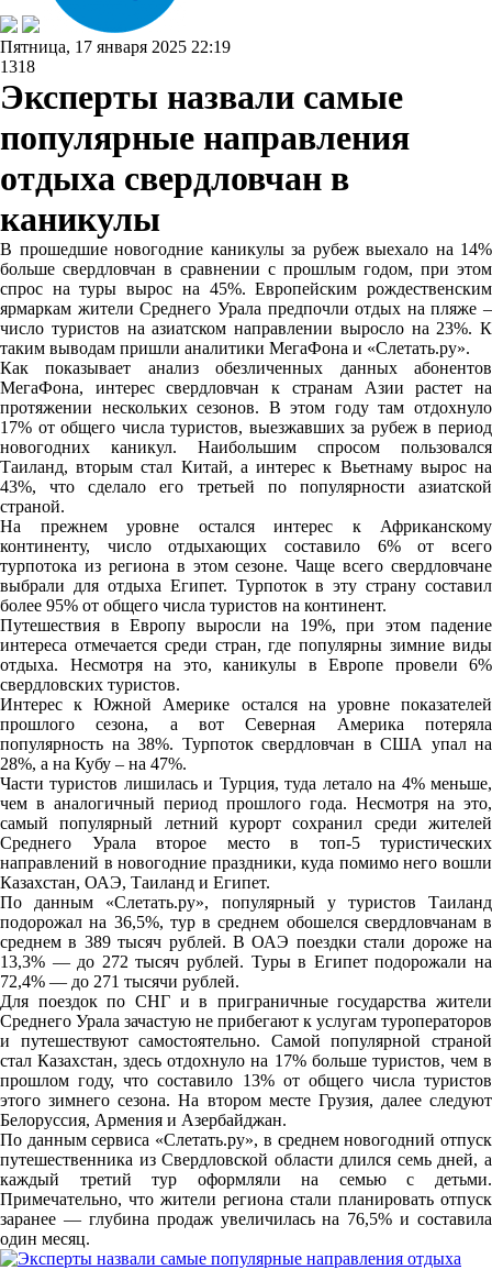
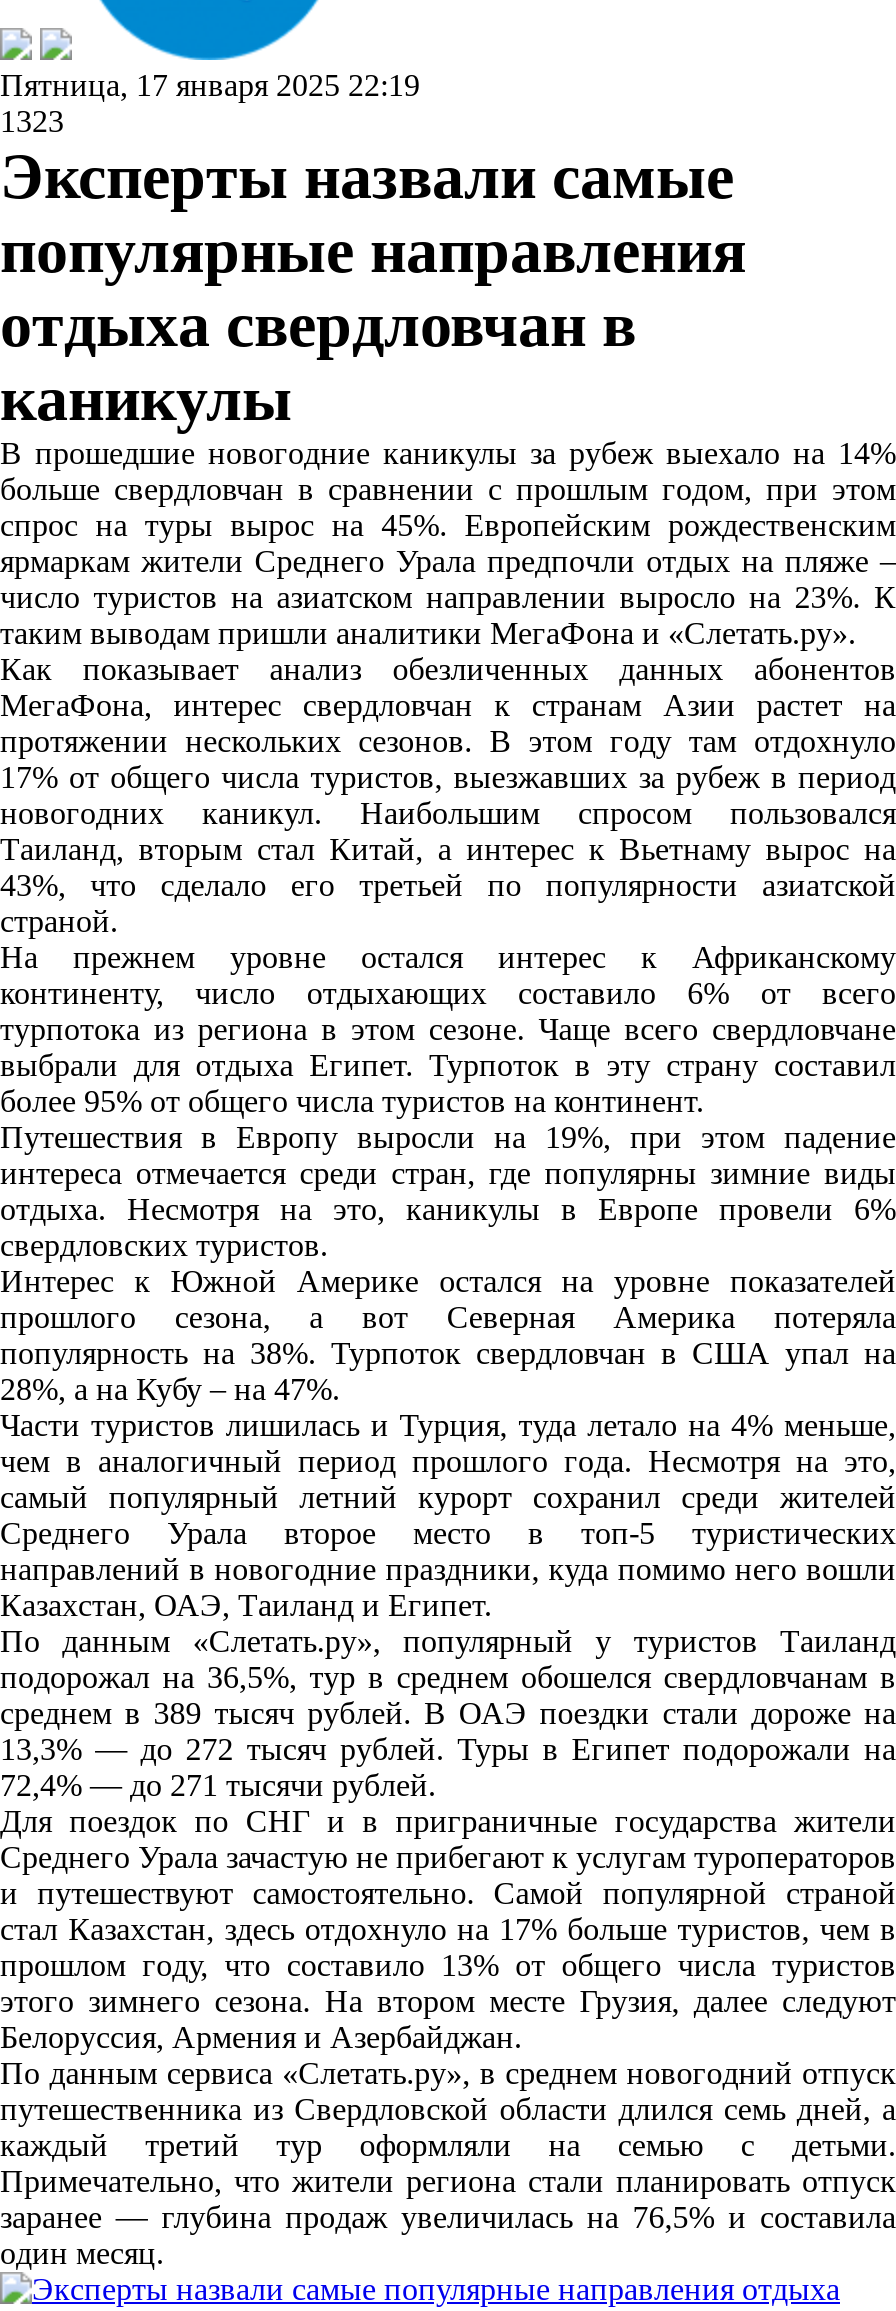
- 1318
+ 1323
